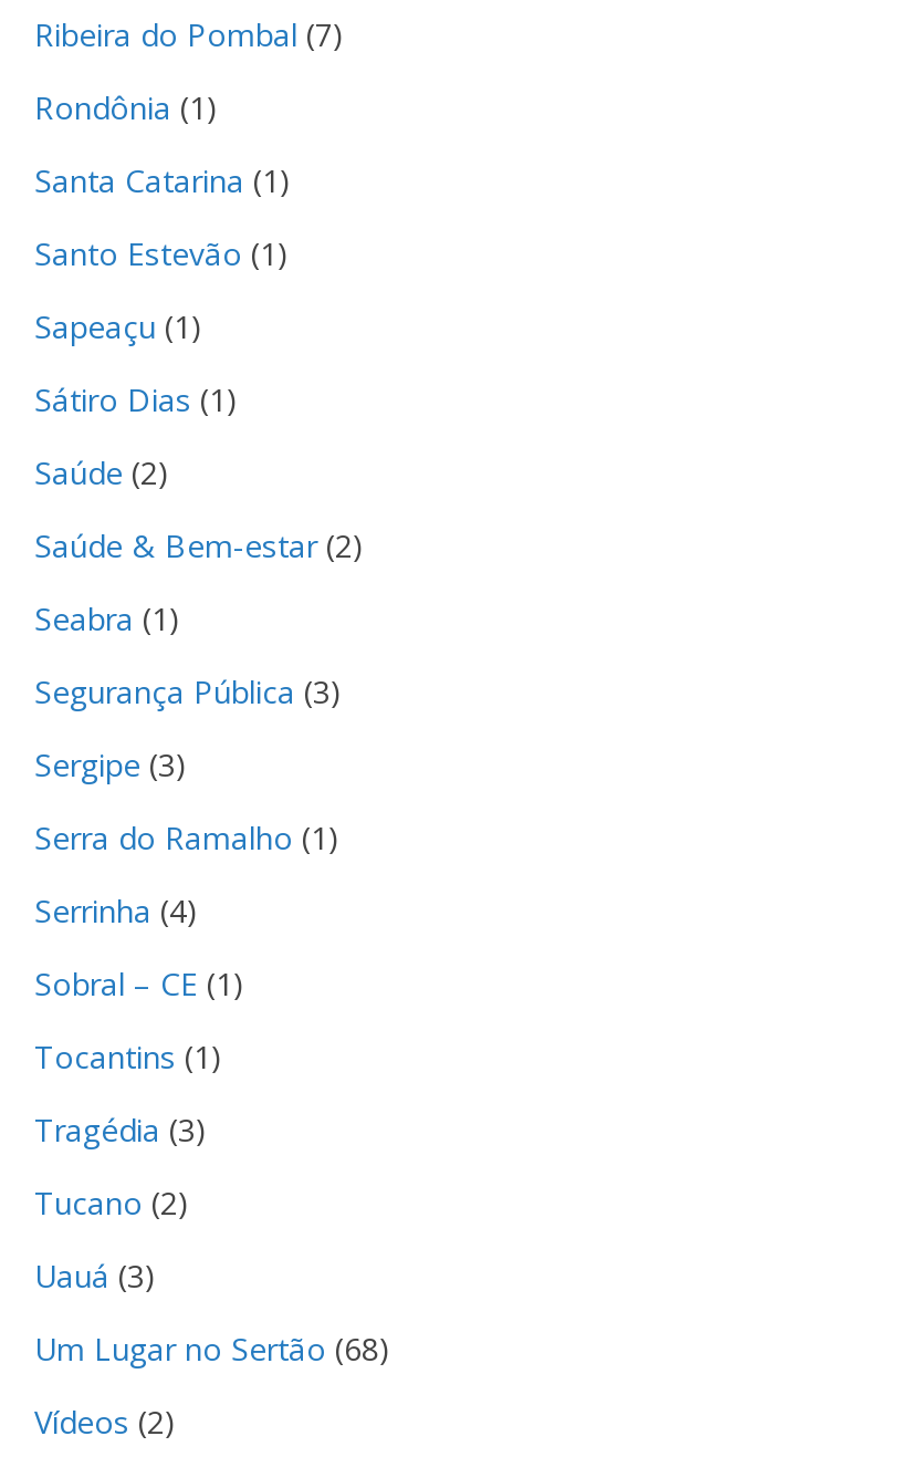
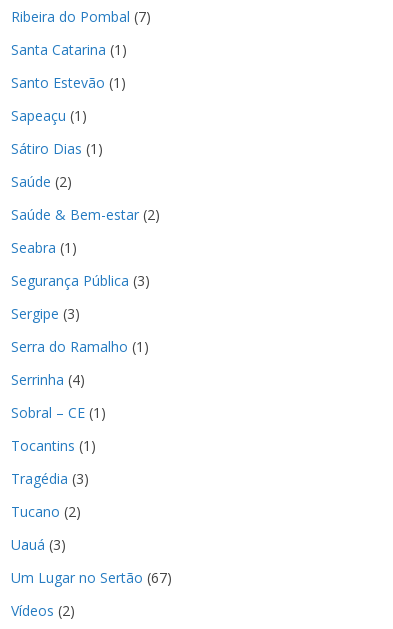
- Rondônia (1)

- Um Lugar no Sertão (68)
+ Um Lugar no Sertão (67)
